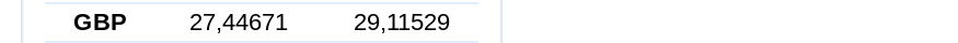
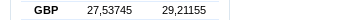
- 27,44671
+ 27,53745

- 29,11529
+ 29,21155
